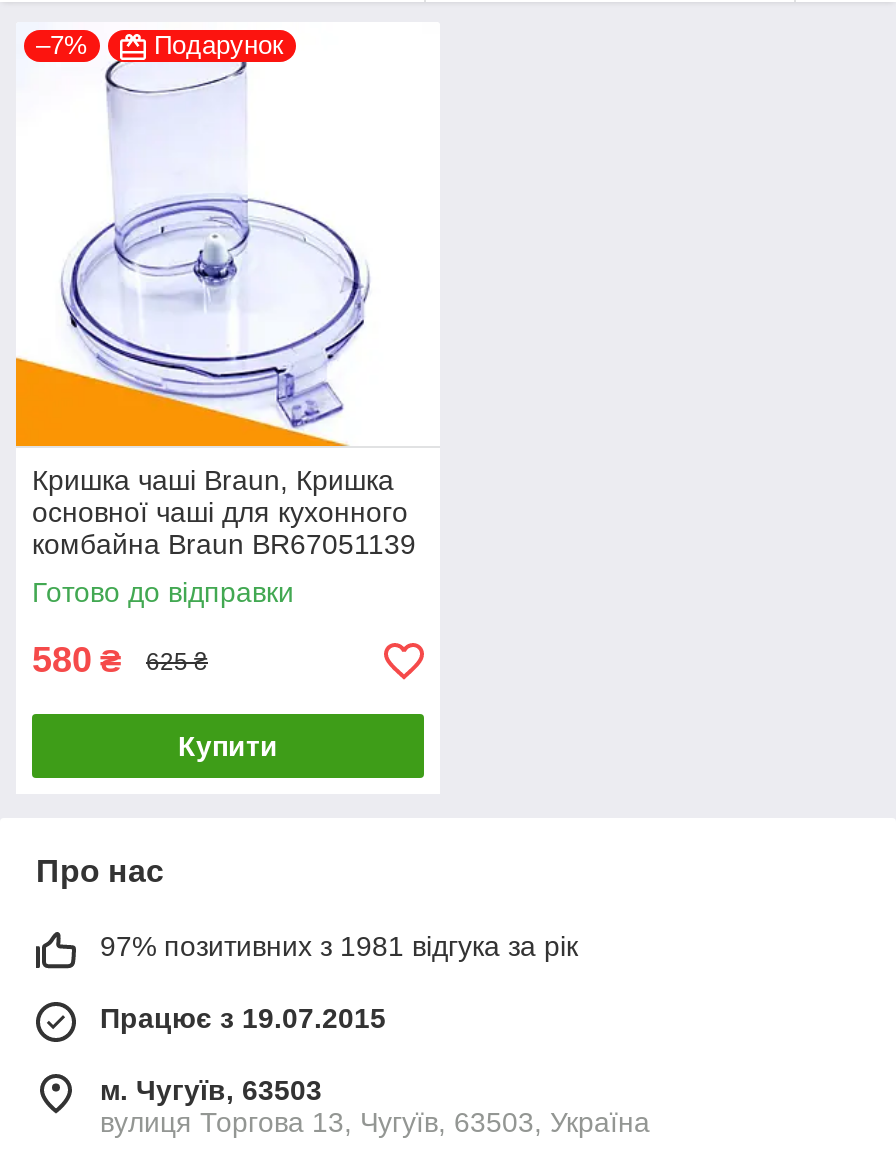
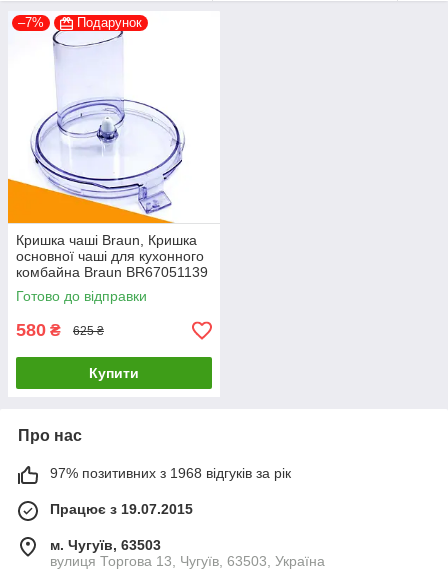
- 97% позитивних з 1981 відгука за рік
+ 97% позитивних з 1968 відгуків за рік
